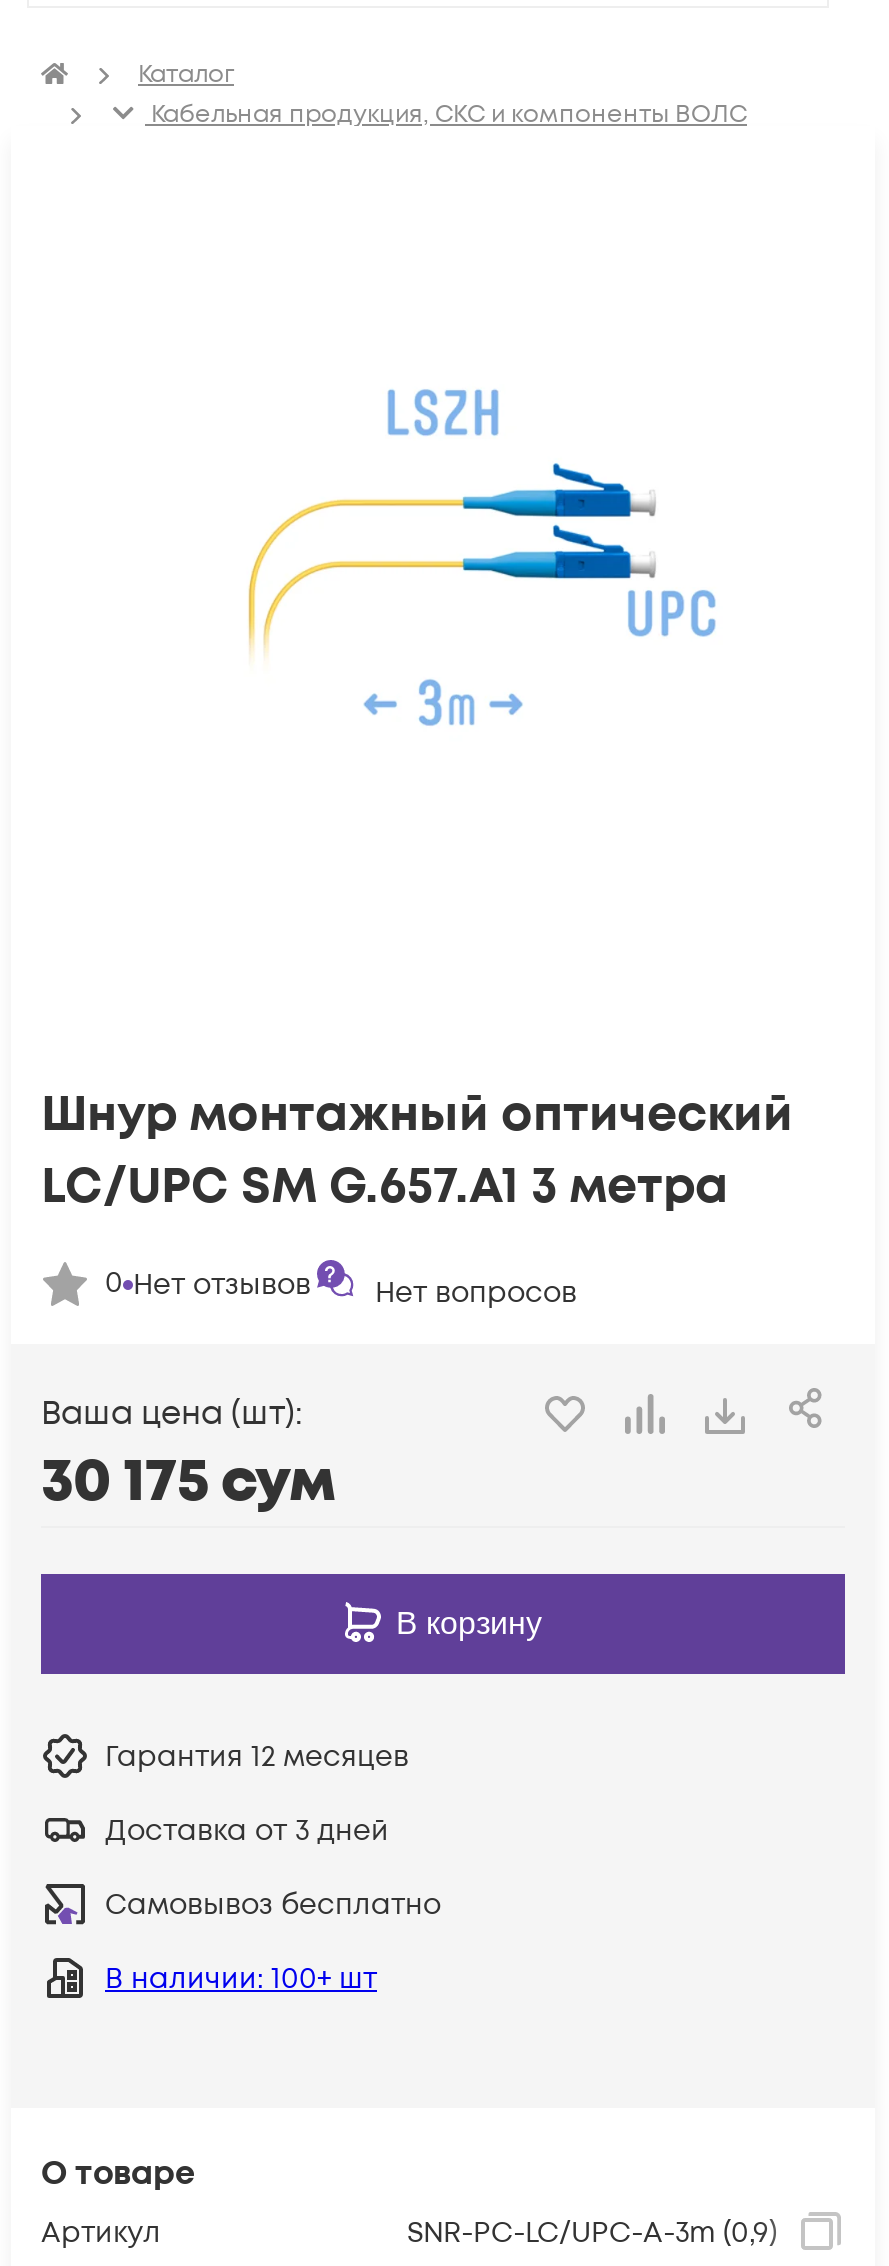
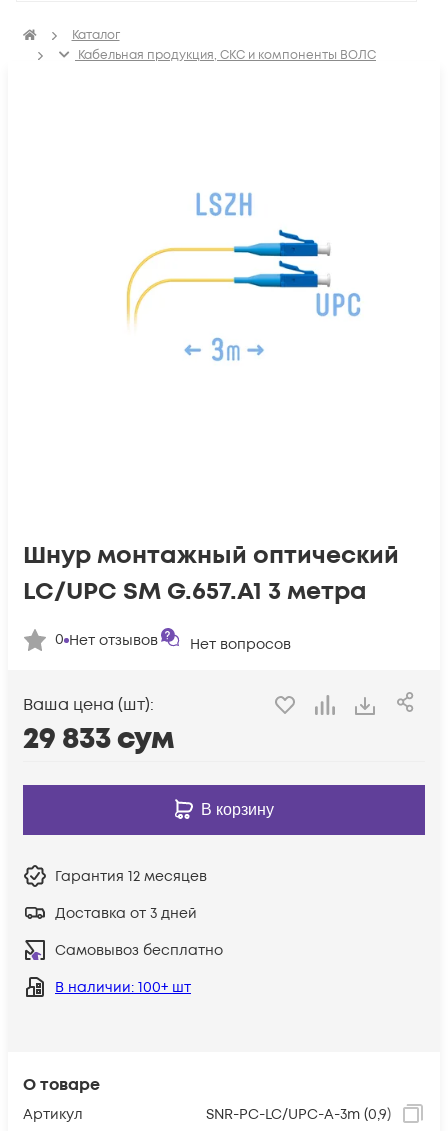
- 30 175 сум
+ 29 833 сум
